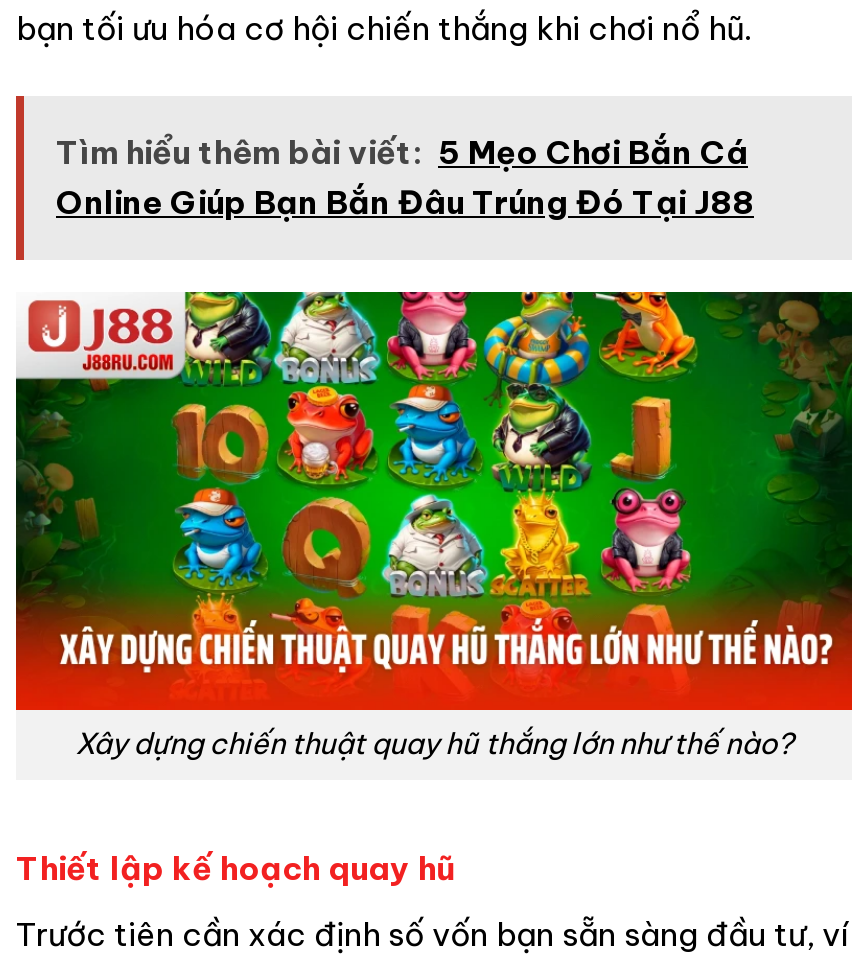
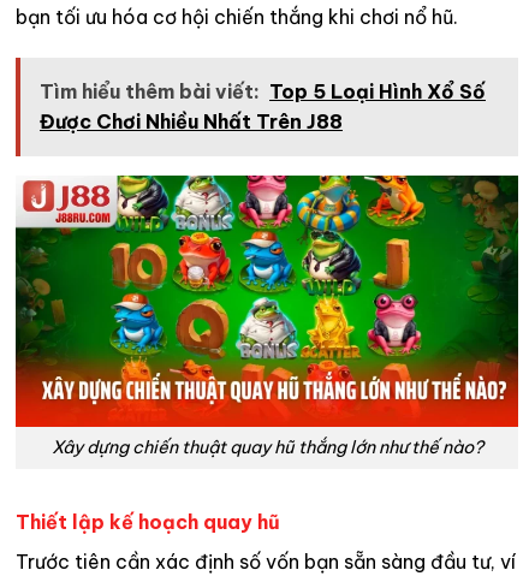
- Tìm hiểu thêm bài viết: 5 Mẹo Chơi Bắn Cá
- Online Giúp Bạn Bắn Đâu Trúng Đó Tại J88
+ Tìm hiểu thêm bài viết: Top 5 Loại Hình Xổ Số
+ Được Chơi Nhiều Nhất Trên J88
